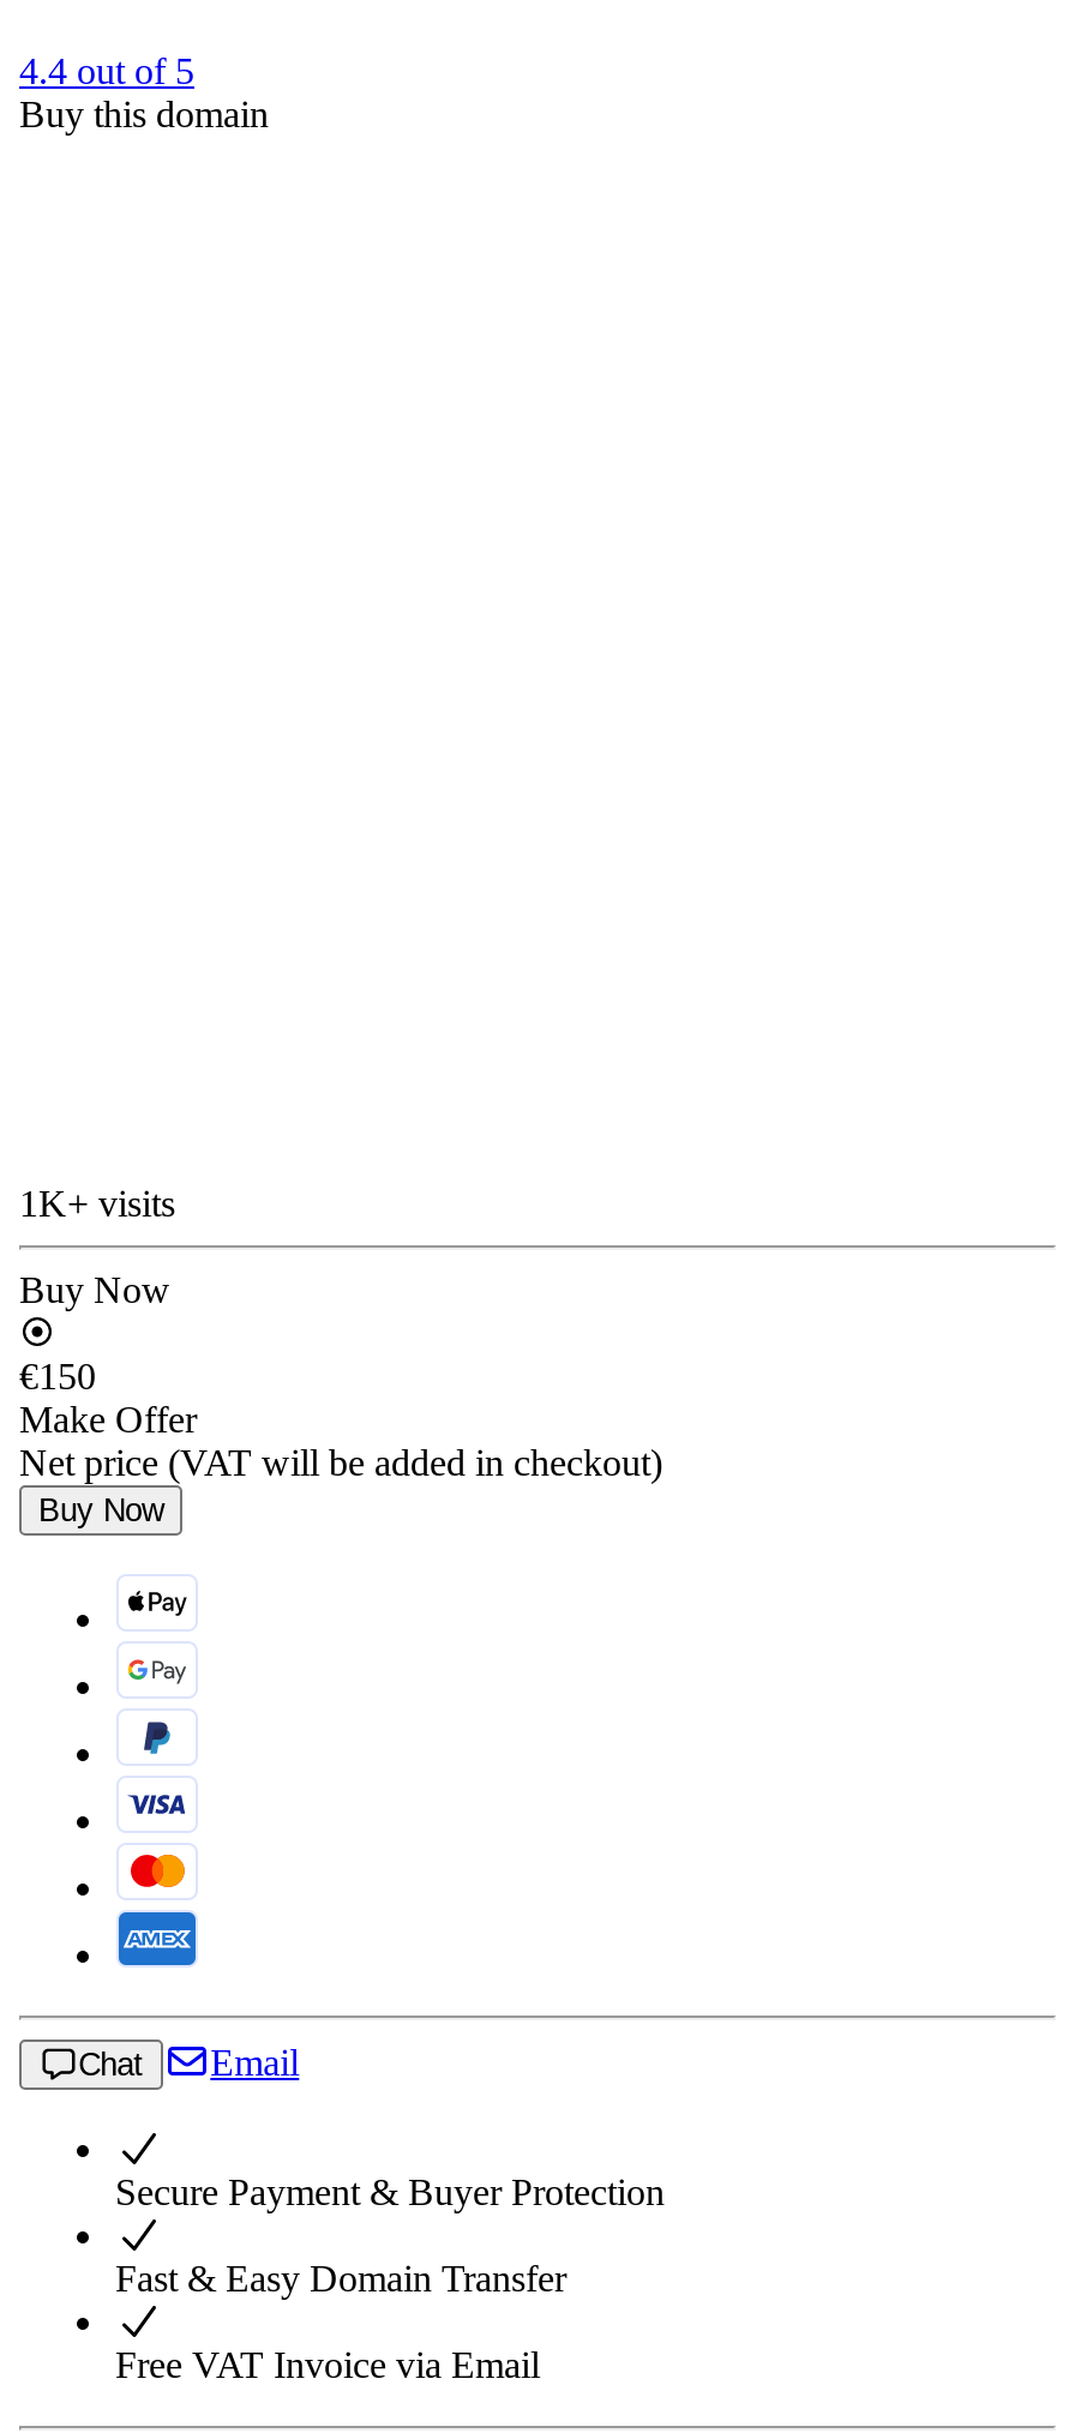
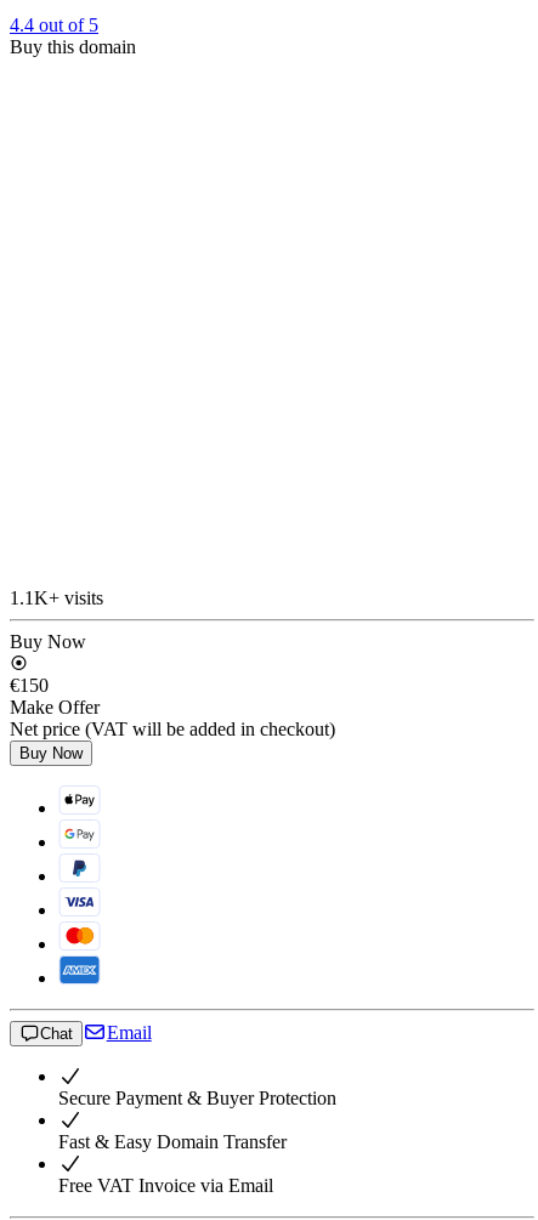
- 1K+ visits
+ 1.1K+ visits
